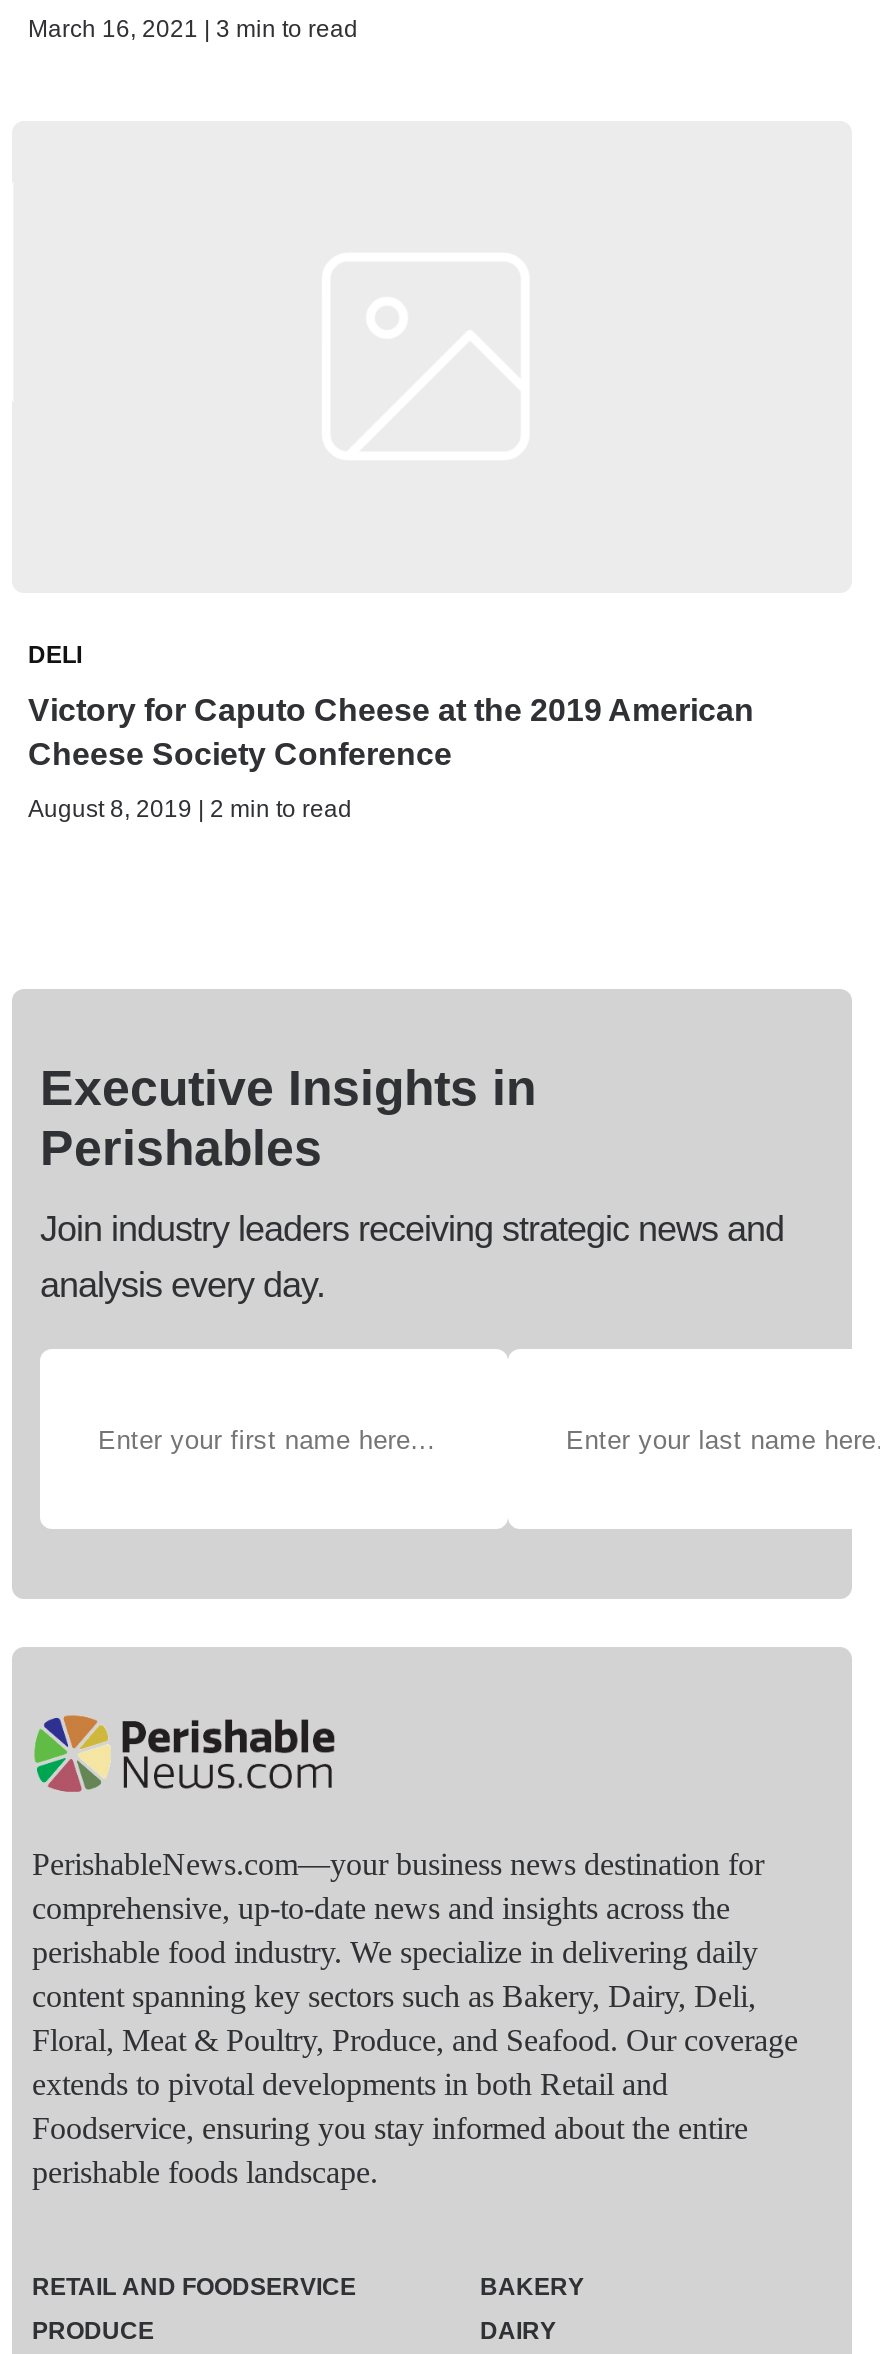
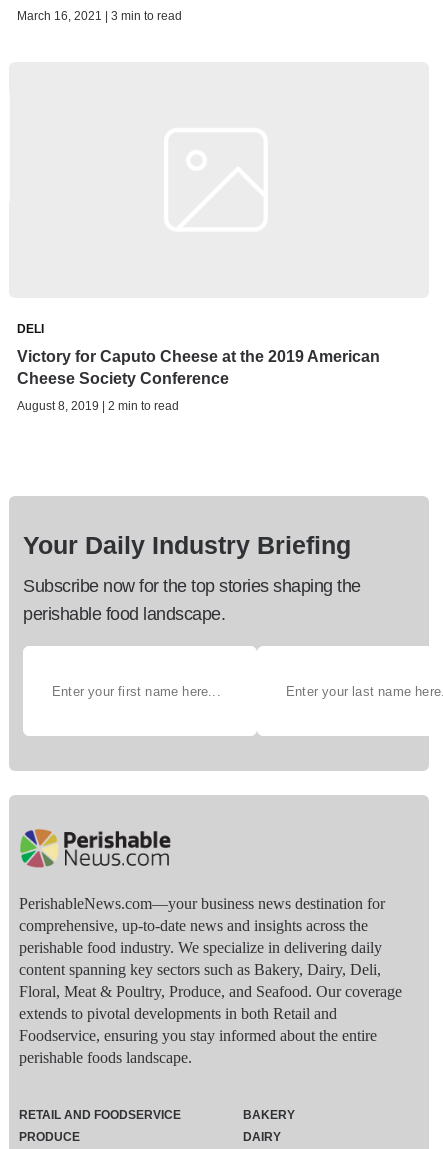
- Executive Insights in
- Perishables
+ Your Daily Industry Briefing

- Join industry leaders receiving strategic news and
- analysis every day.
+ Subscribe now for the top stories shaping the
+ perishable food landscape.
